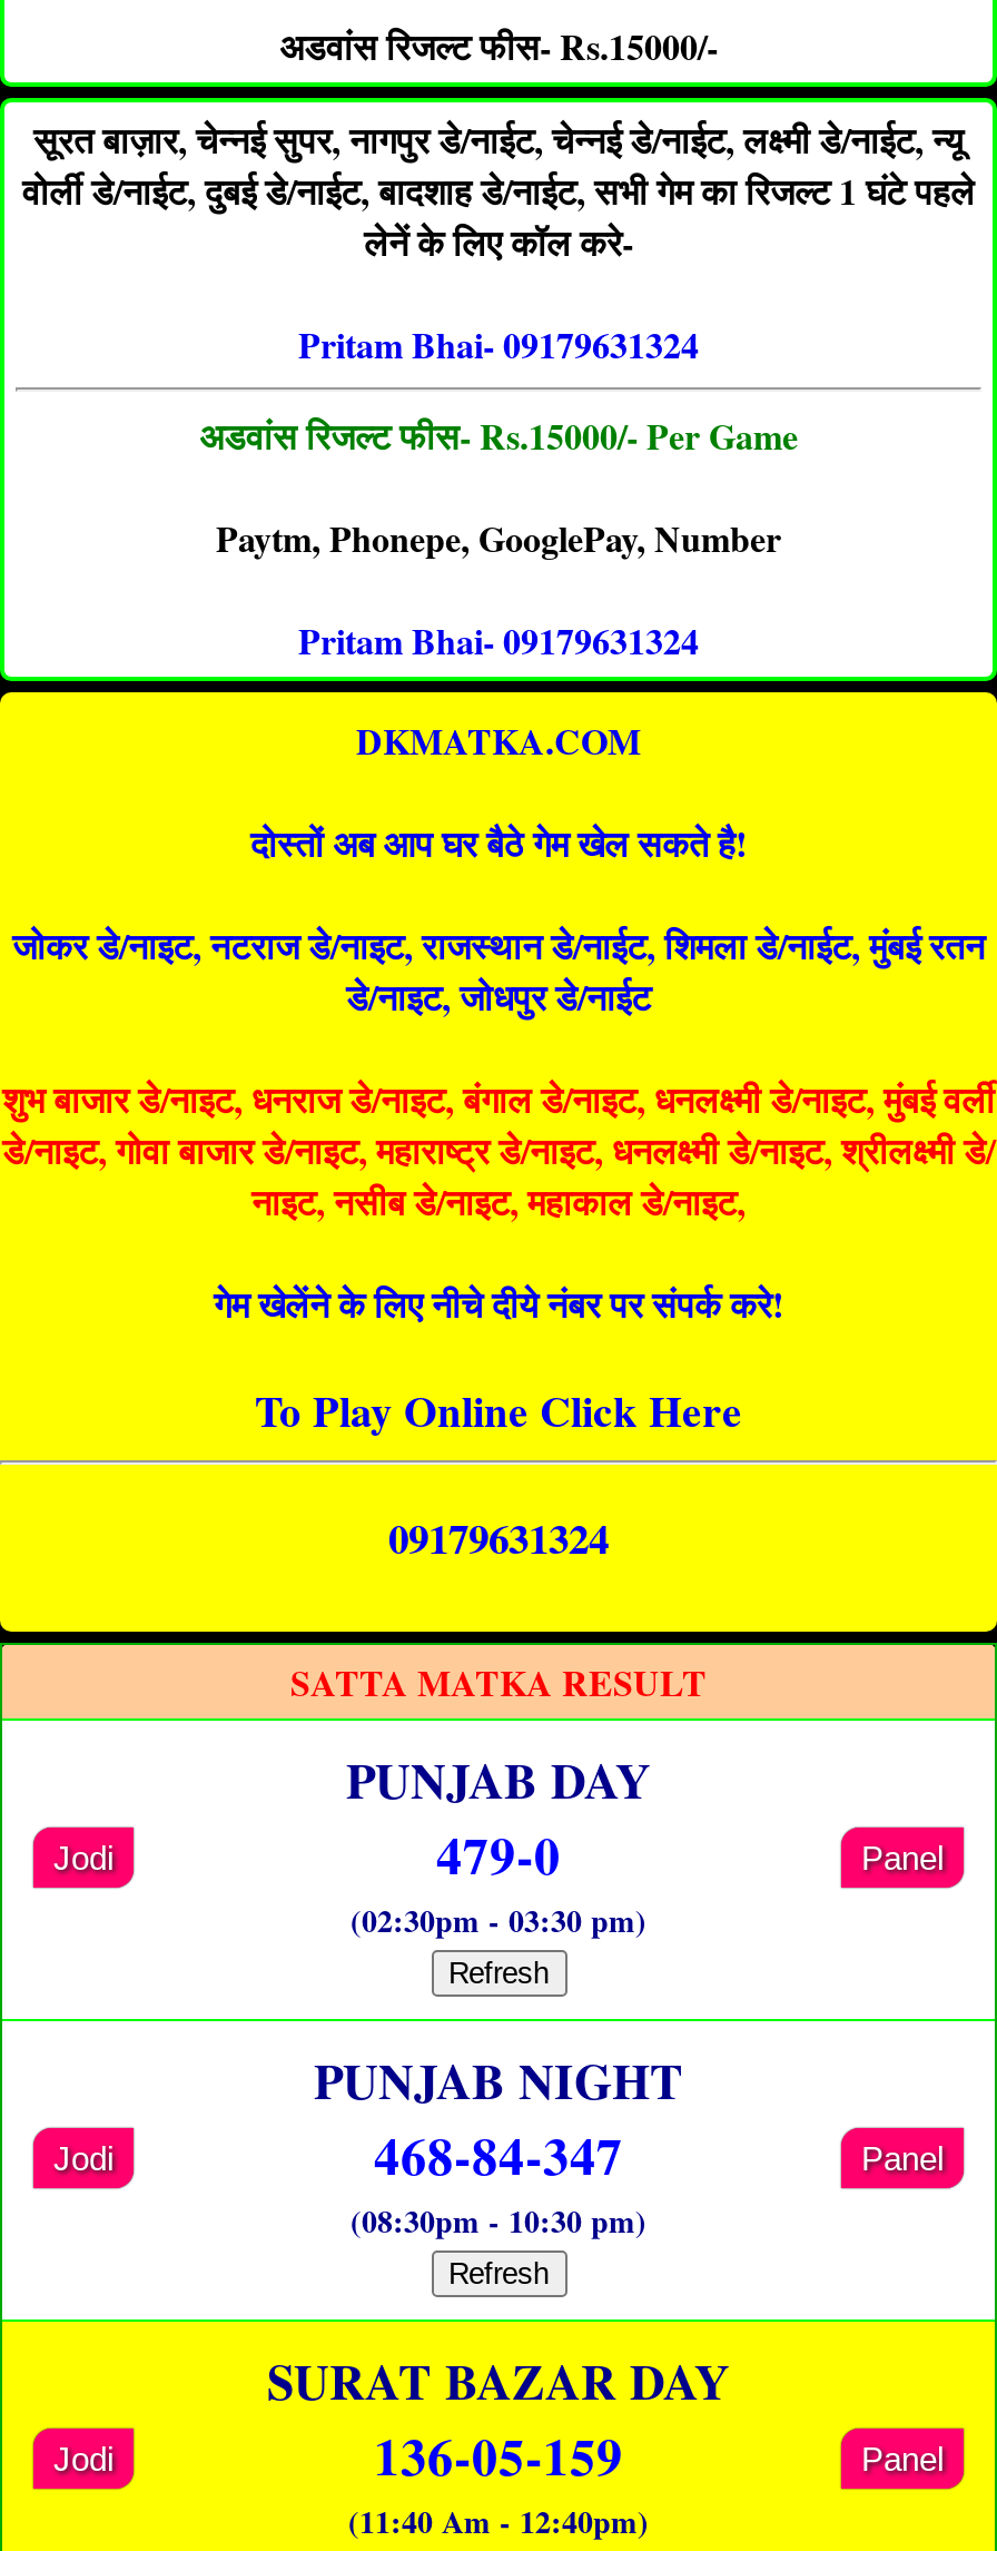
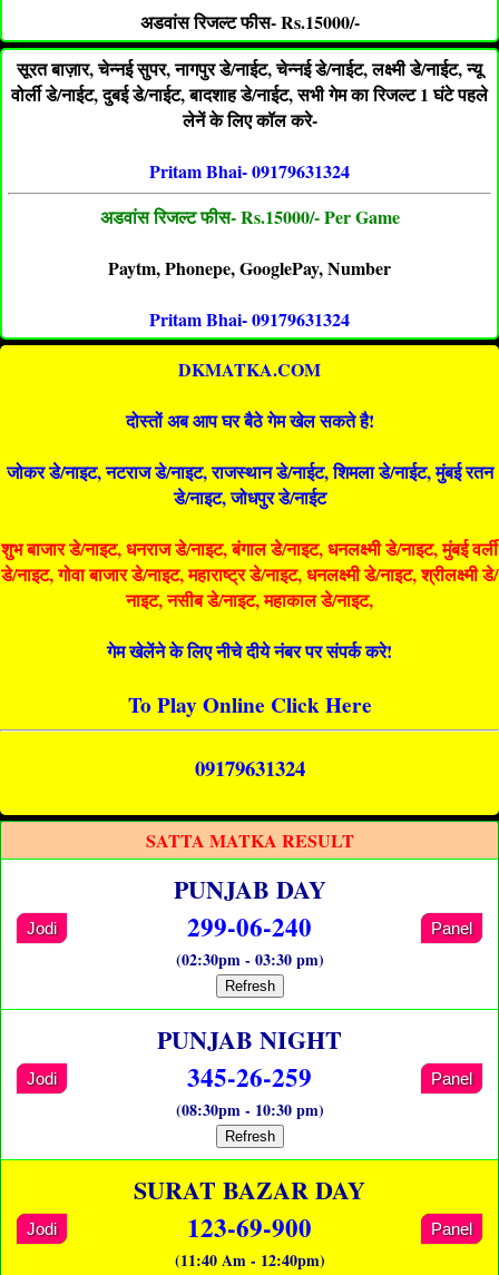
- 479-0
+ 299-06-240

- 468-84-347
+ 345-26-259

- 136-05-159
+ 123-69-900
